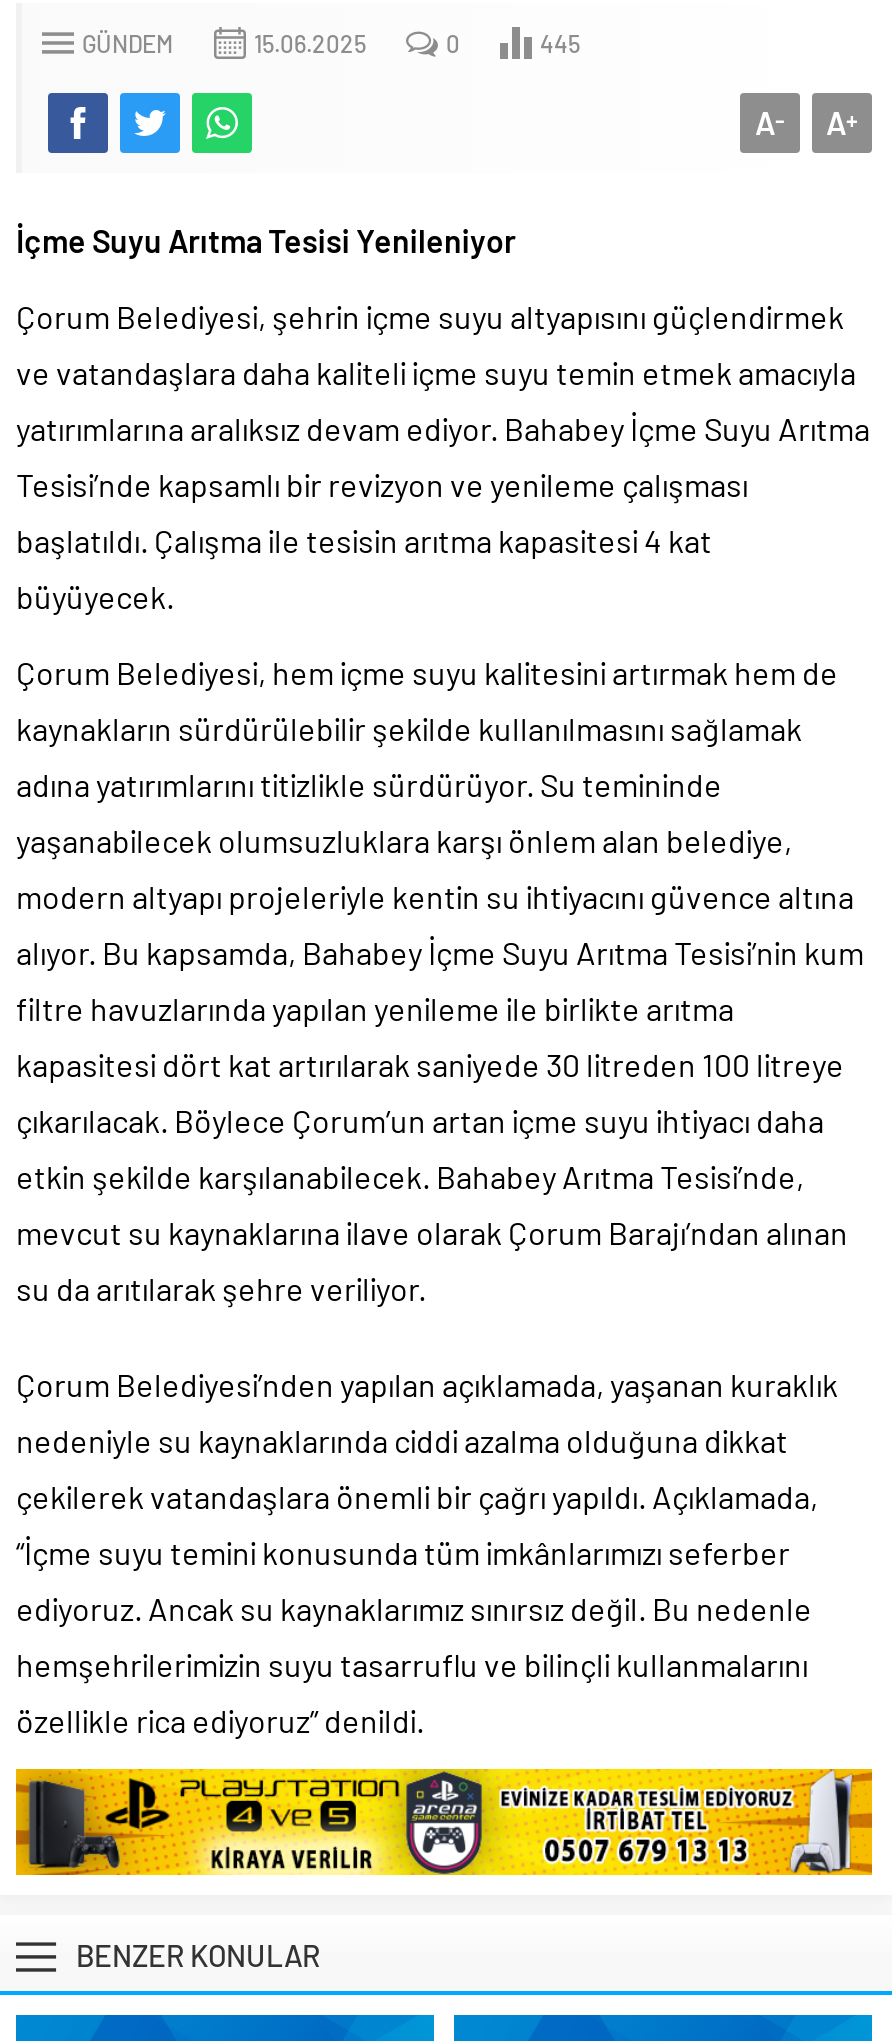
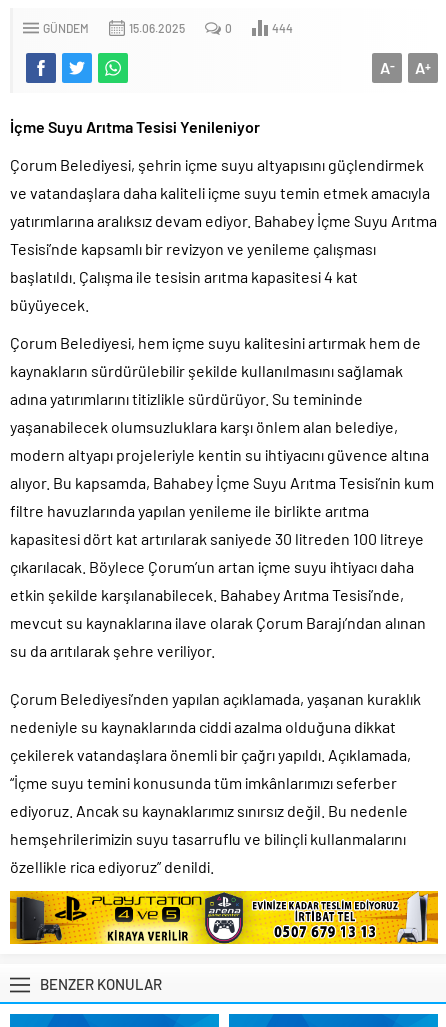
- 445
+ 444
